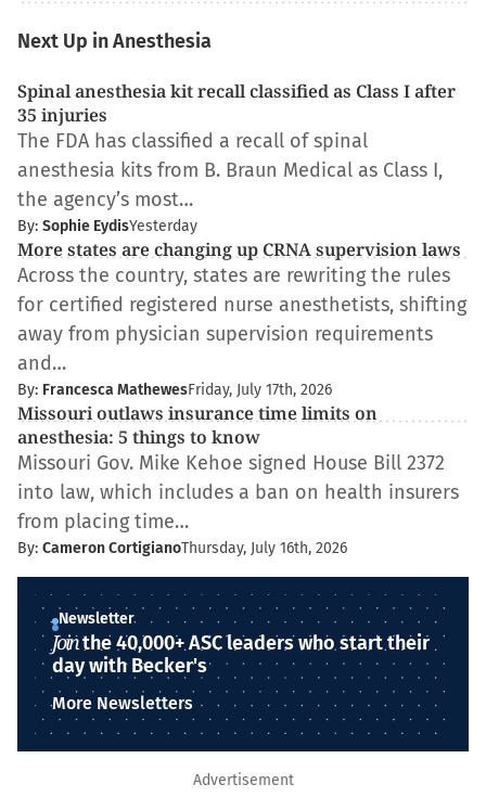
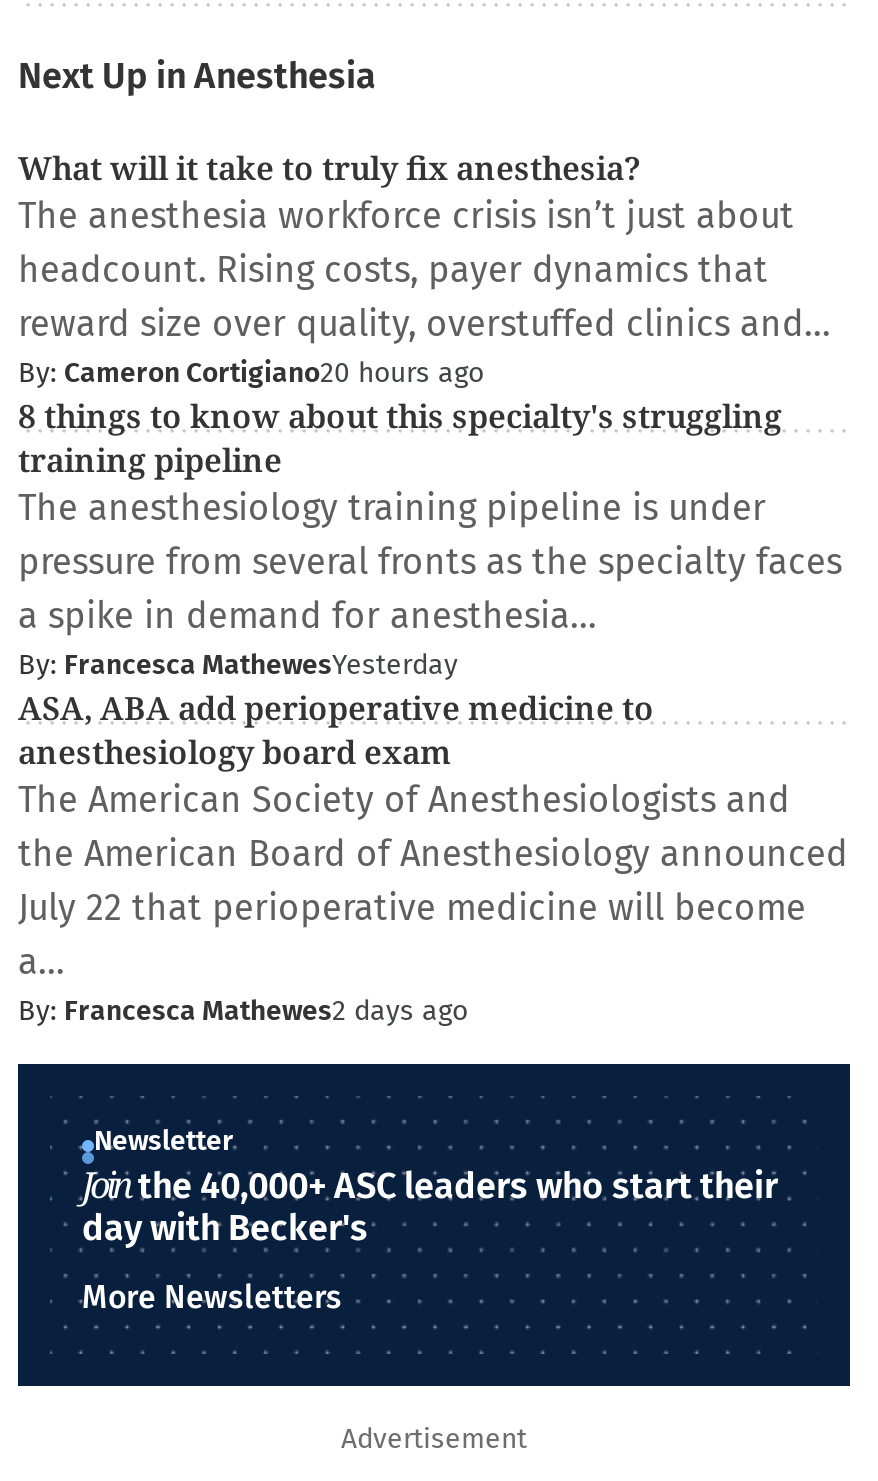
- Spinal anesthesia kit recall classified as Class I after
- 35 injuries
- The FDA has classified a recall of spinal
- anesthesia kits from B. Braun Medical as Class I,
- the agency’s most…
- By: Sophie EydisYesterday
- More states are changing up CRNA supervision laws
- Across the country, states are rewriting the rules
- for certified registered nurse anesthetists, shifting
- away from physician supervision requirements
- and…
- By: Francesca MathewesFriday, July 17th, 2026
- Missouri outlaws insurance time limits on
- anesthesia: 5 things to know
- Missouri Gov. Mike Kehoe signed House Bill 2372
- into law, which includes a ban on health insurers
- from placing time…
- By: Cameron CortigianoThursday, July 16th, 2026
+ What will it take to truly fix anesthesia?
+ The anesthesia workforce crisis isn’t just about
+ headcount. Rising costs, payer dynamics that
+ reward size over quality, overstuffed clinics and…
+ By: Cameron Cortigiano20 hours ago
+ 8 things to know about this specialty's struggling
+ training pipeline
+ The anesthesiology training pipeline is under
+ pressure from several fronts as the specialty faces
+ a spike in demand for anesthesia…
+ By: Francesca MathewesYesterday
+ ASA, ABA add perioperative medicine to
+ anesthesiology board exam
+ The American Society of Anesthesiologists and
+ the American Board of Anesthesiology announced
+ July 22 that perioperative medicine will become
+ a…
+ By: Francesca Mathewes2 days ago
